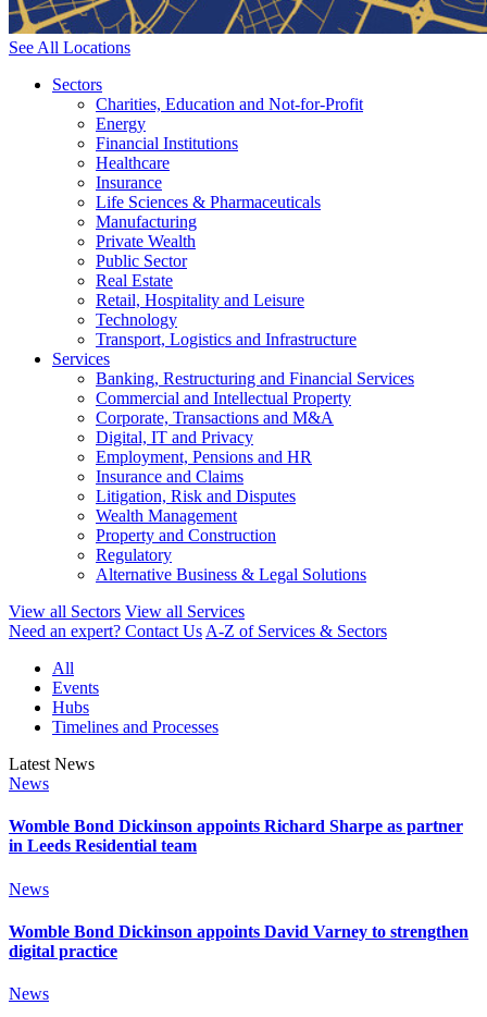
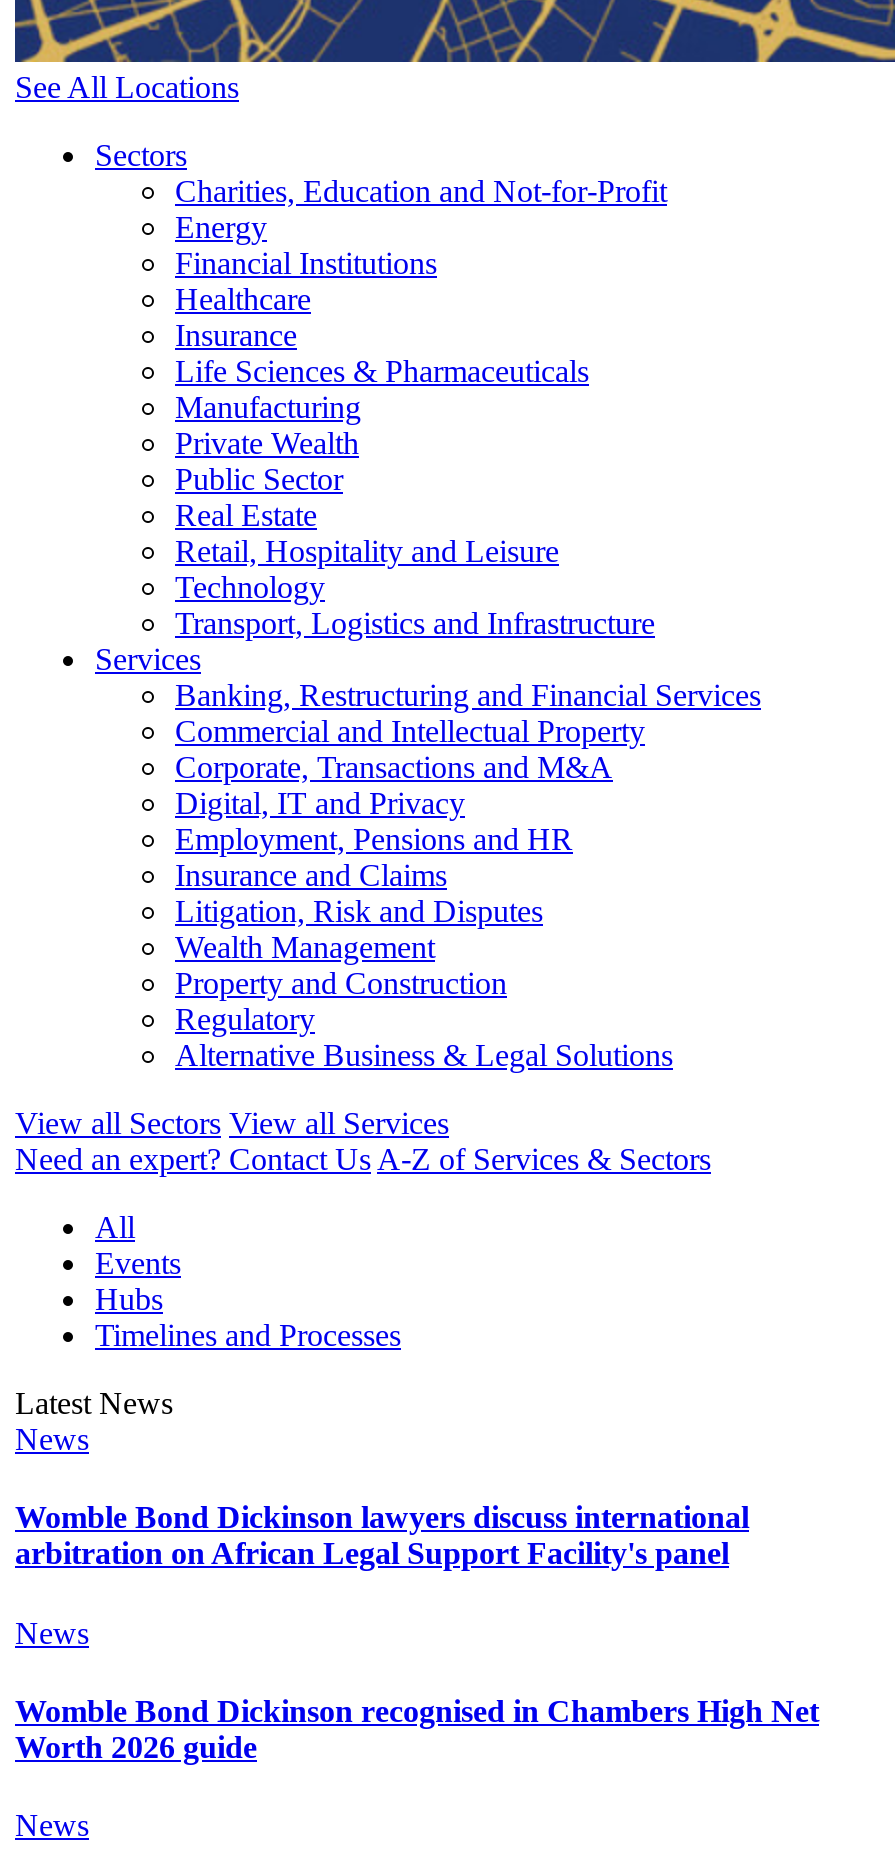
- Womble Bond Dickinson appoints Richard Sharpe as partner
- in Leeds Residential team
+ Womble Bond Dickinson lawyers discuss international
+ arbitration on African Legal Support Facility's panel

- Womble Bond Dickinson appoints David Varney to strengthen
- digital practice
+ Womble Bond Dickinson recognised in Chambers High Net
+ Worth 2026 guide
